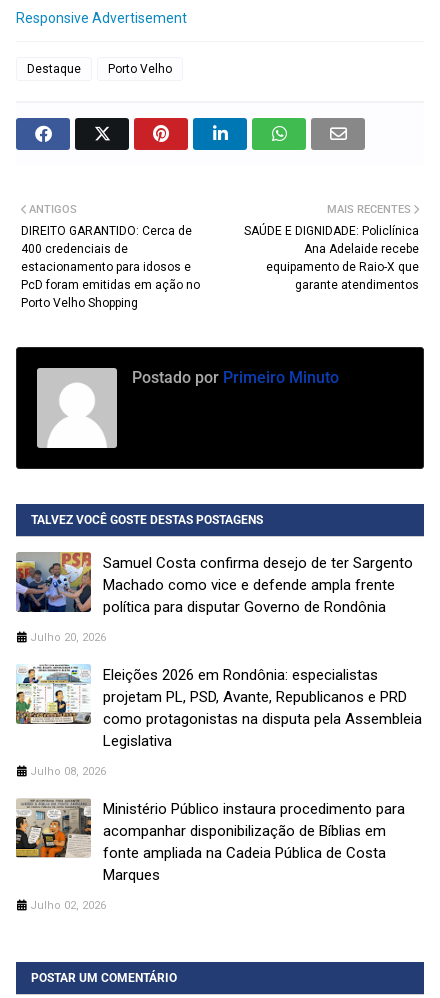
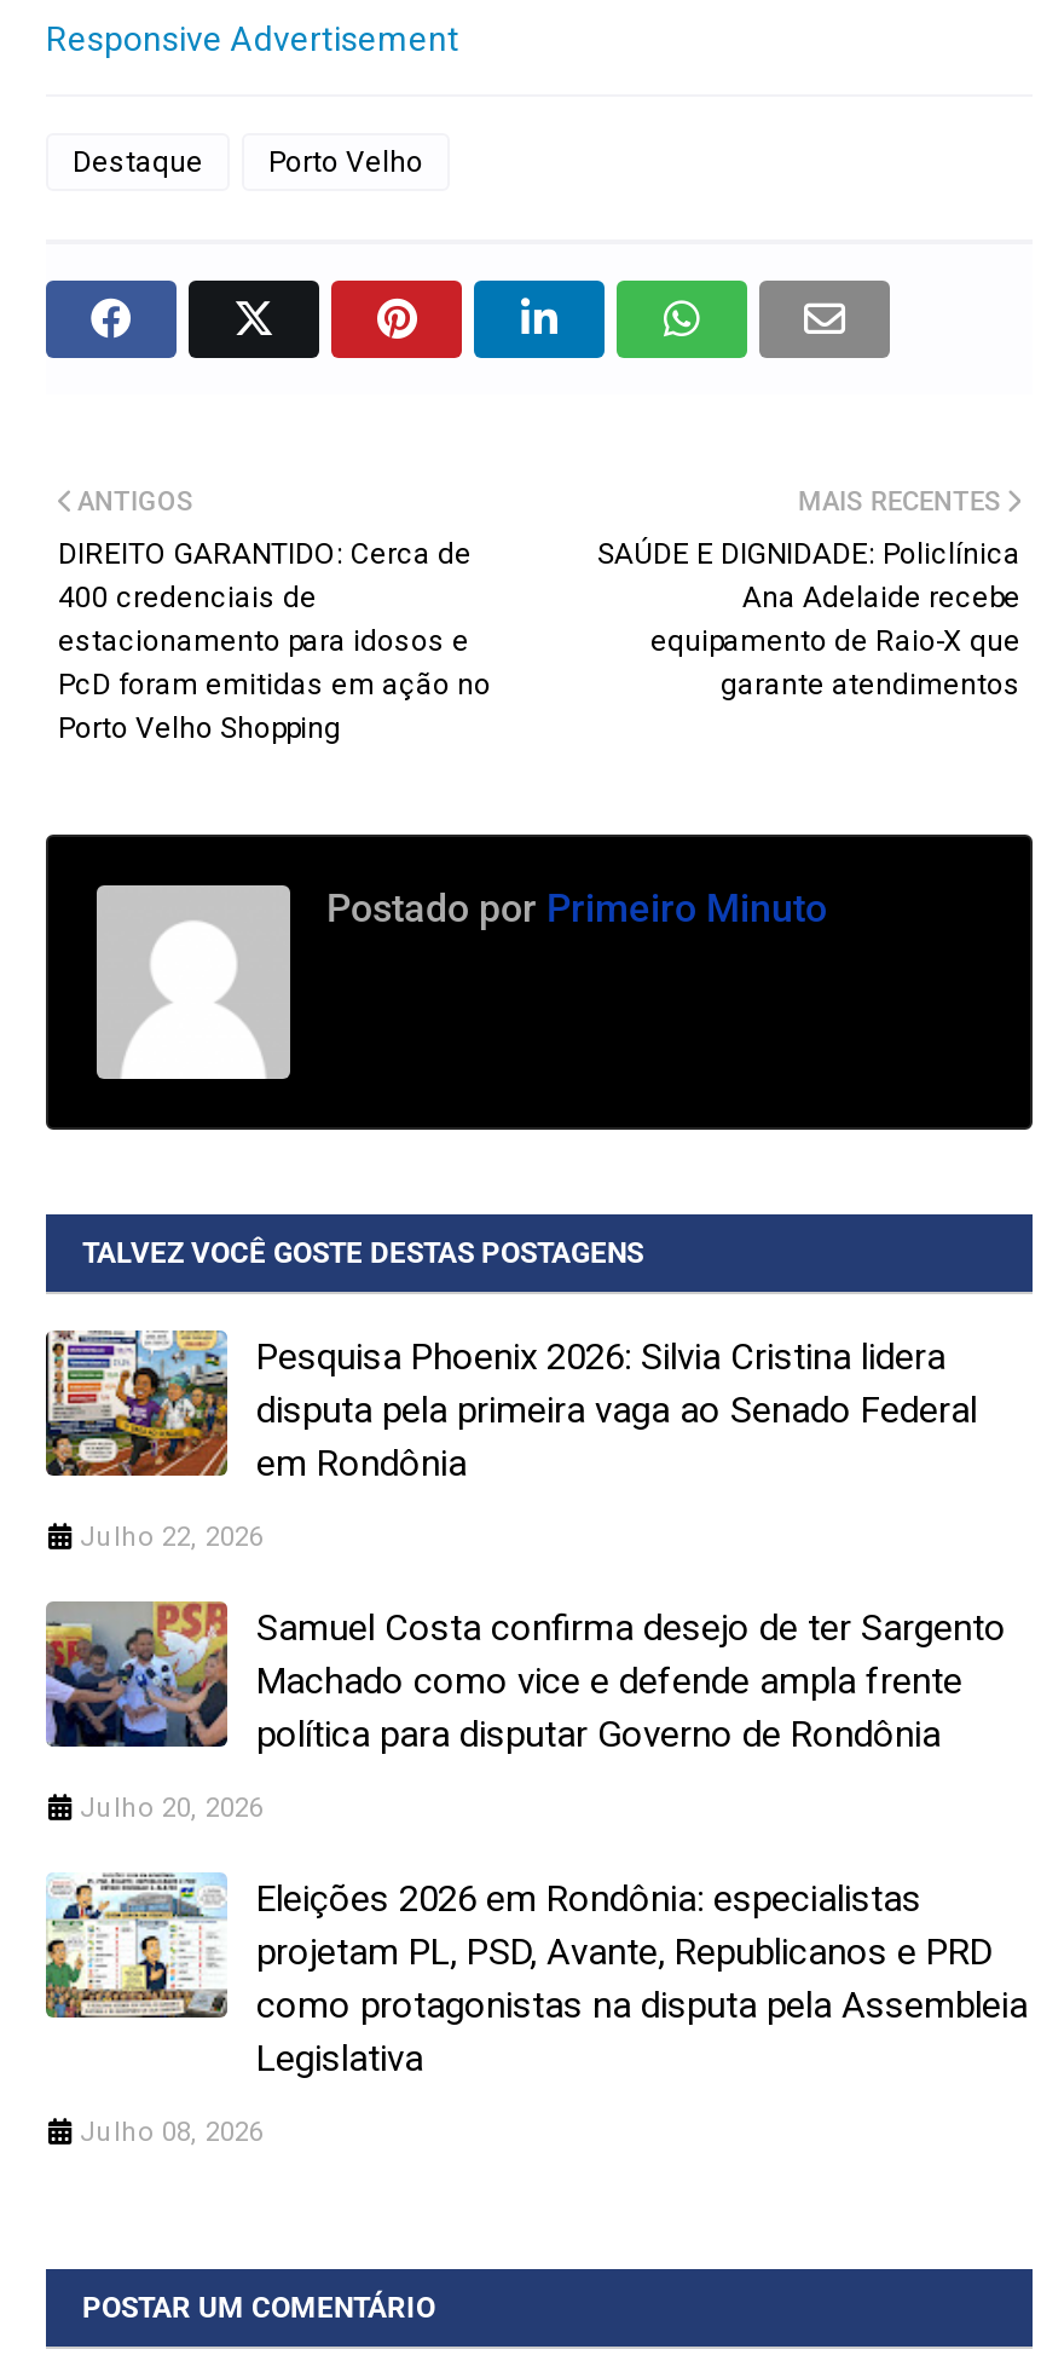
+ [image]
+ Pesquisa Phoenix 2026: Silvia Cristina lidera
+ disputa pela primeira vaga ao Senado Federal
+ em Rondônia
+ Julho 22, 2026

moved down: [image] | Samuel Costa confirma desejo de ter Sargento | Machado como vice e defende ampla frente | ... | Legislativa | Julho 08, 2026

- [image]
- Ministério Público instaura procedimento para
- acompanhar disponibilização de Bíblias em
- fonte ampliada na Cadeia Pública de Costa
- Marques
- Julho 02, 2026
